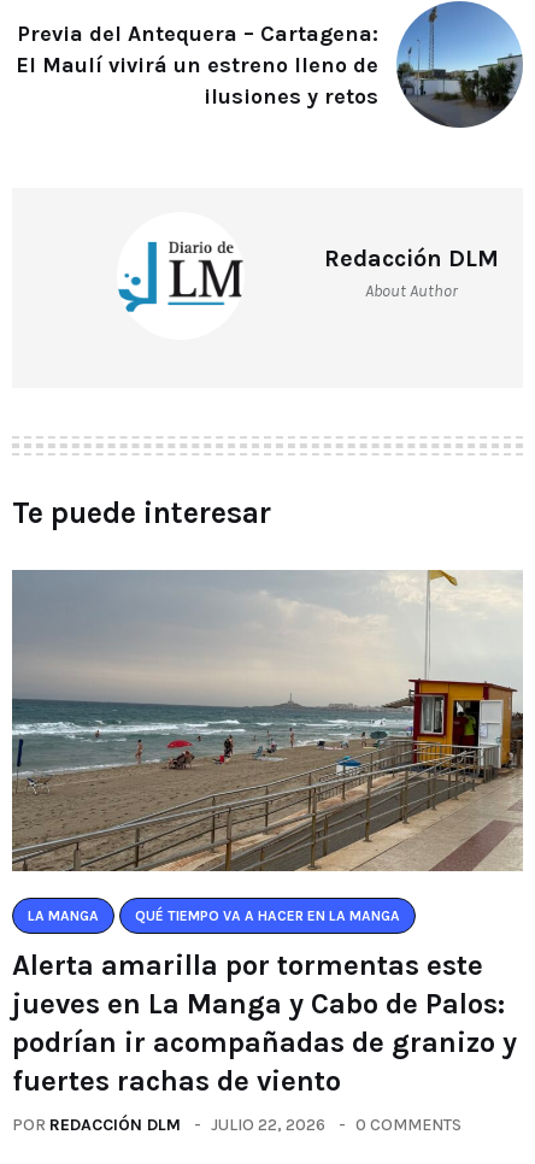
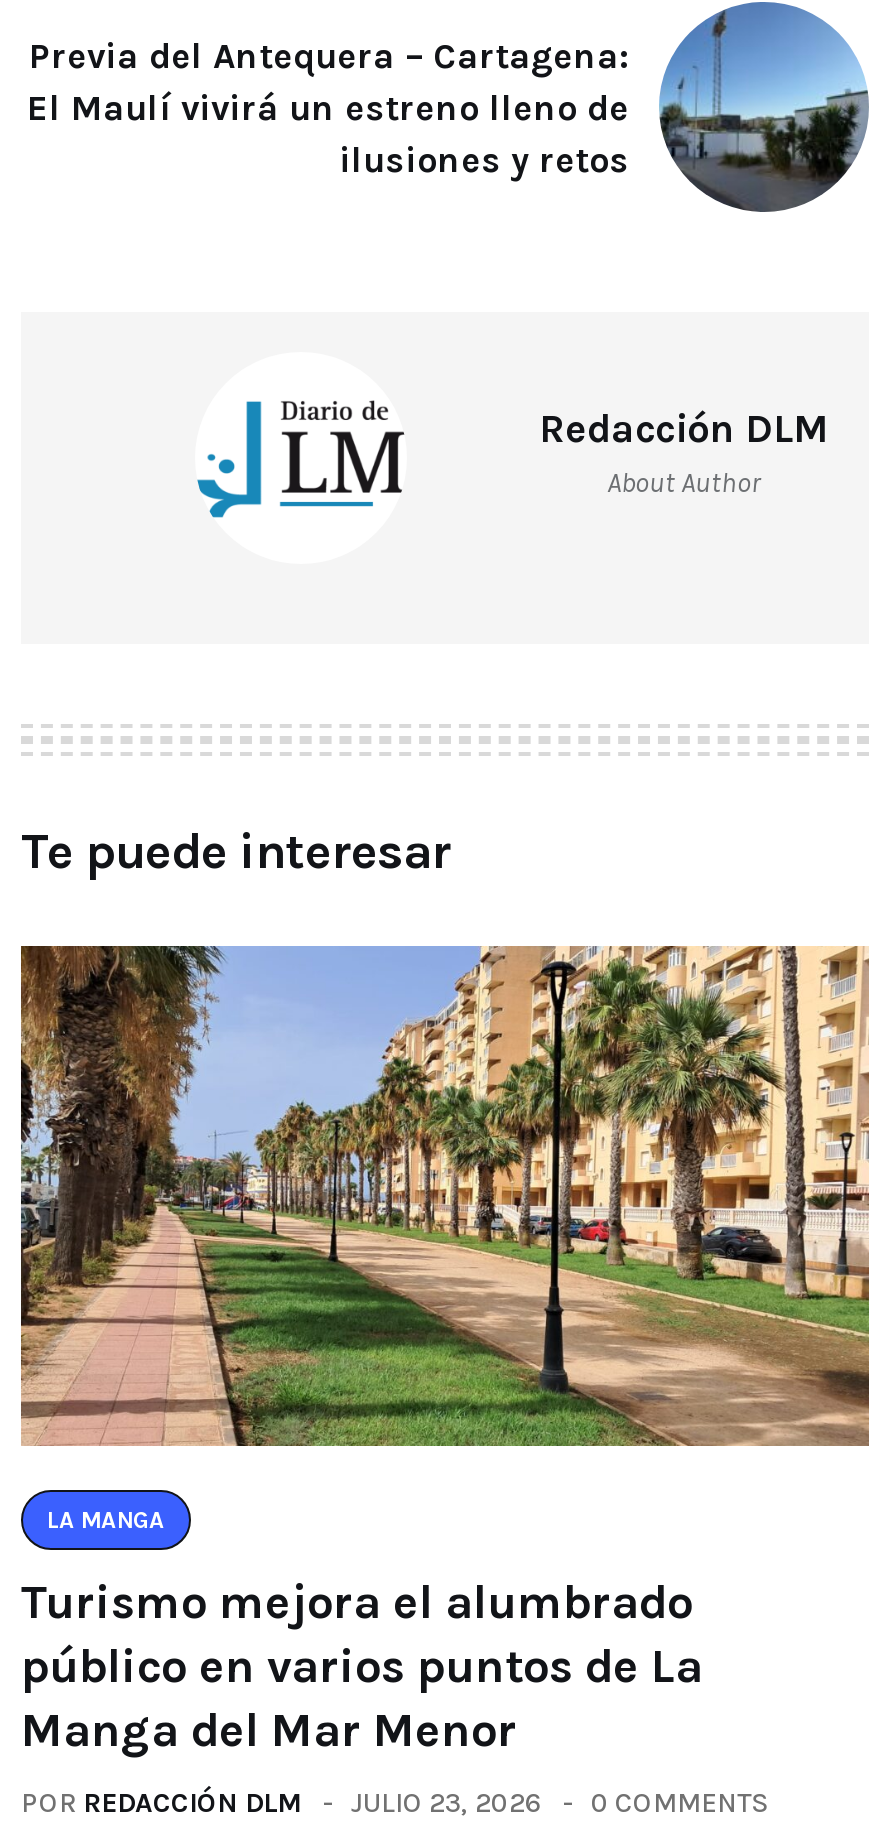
- [image]
+ [image]

- QUÉ TIEMPO VA A HACER EN LA MANGA
- Alerta amarilla por tormentas este
- jueves en La Manga y Cabo de Palos:
- podrían ir acompañadas de granizo y
- fuertes rachas de viento
+ Turismo mejora el alumbrado
+ público en varios puntos de La
+ Manga del Mar Menor

- POR REDACCIÓN DLM JULIO 22, 2026 0 COMMENTS
+ POR REDACCIÓN DLM JULIO 23, 2026 0 COMMENTS
